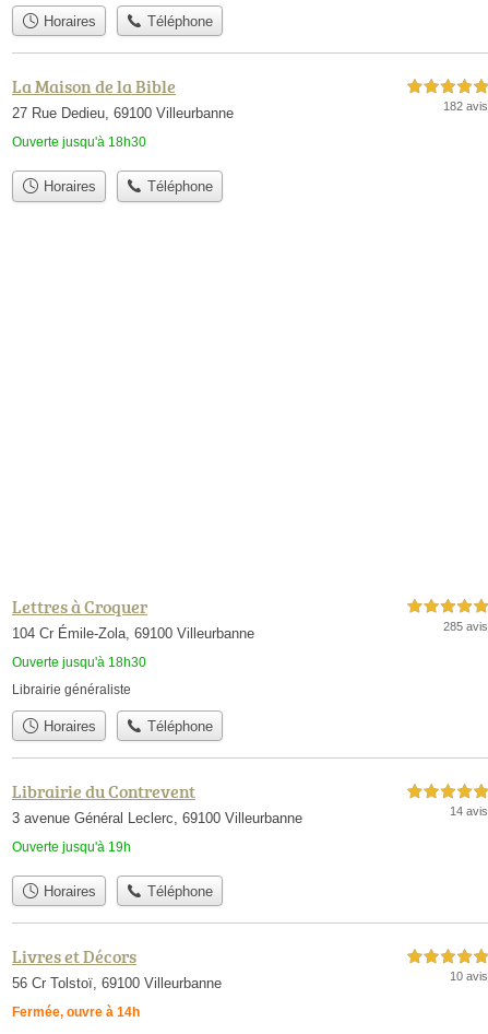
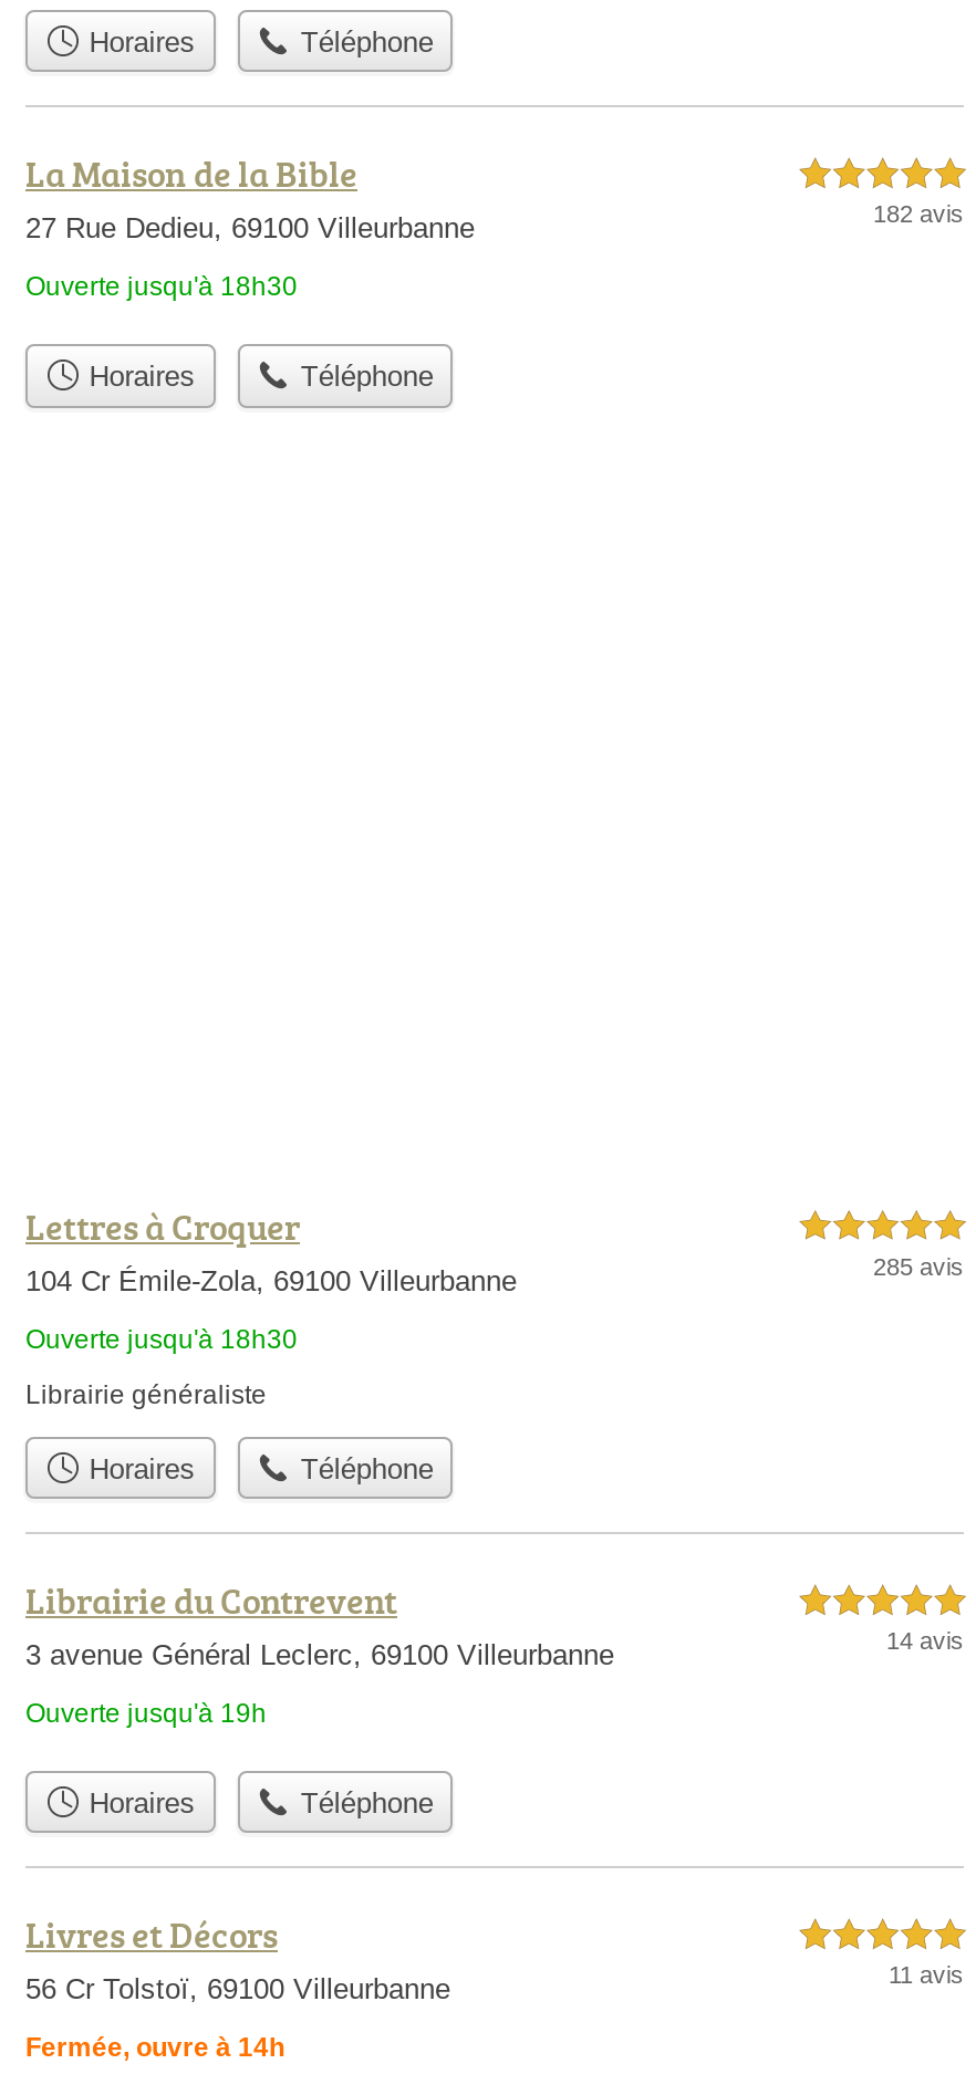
- 10 avis
+ 11 avis
